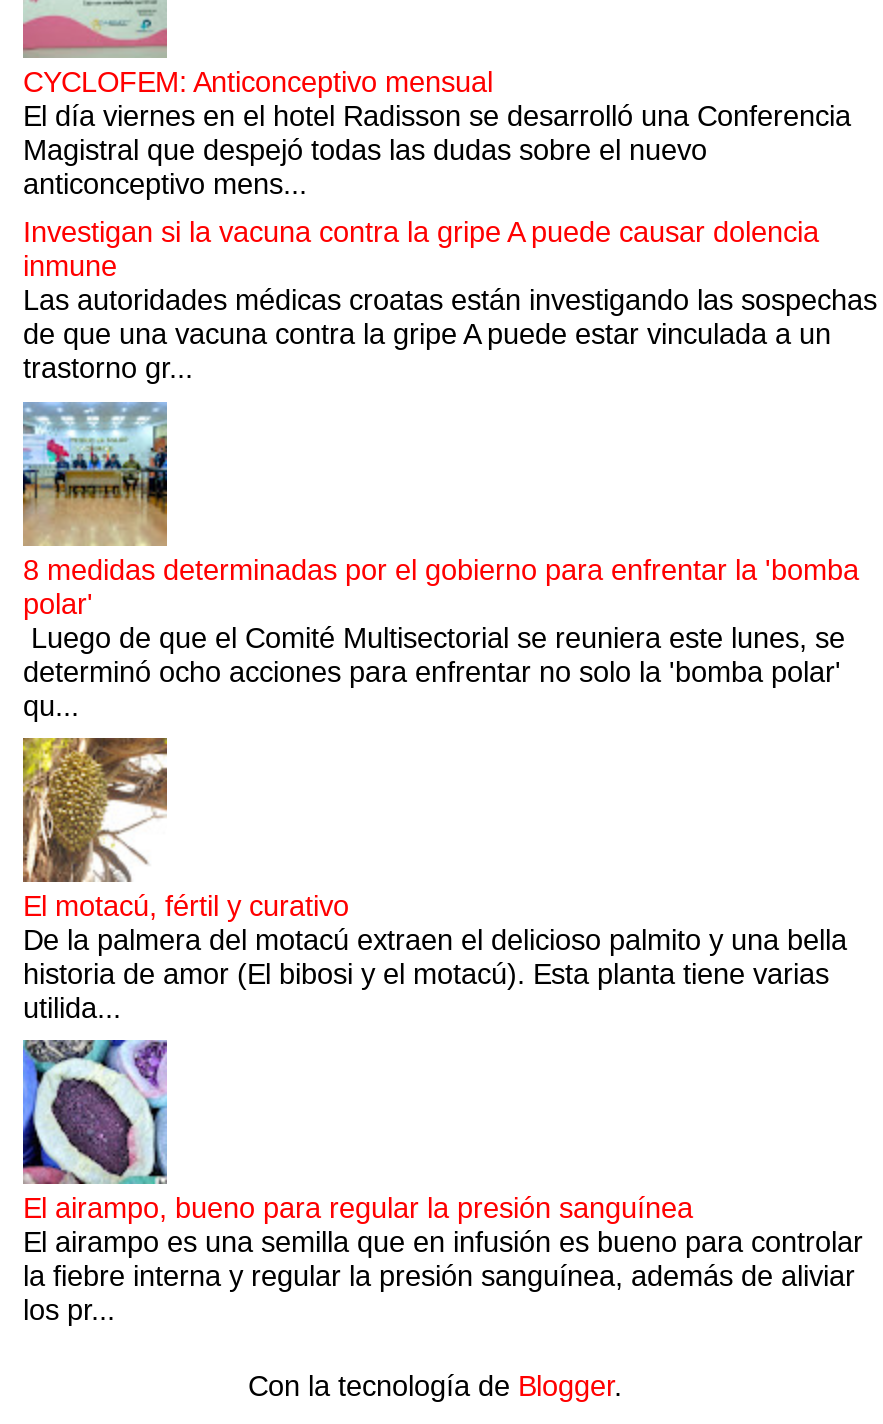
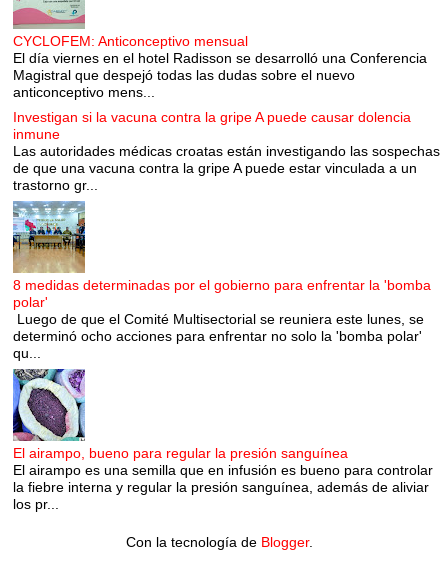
- [image]
- El motacú, fértil y curativo
- De la palmera del motacú extraen el delicioso palmito y una bella
- historia de amor (El bibosi y el motacú). Esta planta tiene varias
- utilida...
